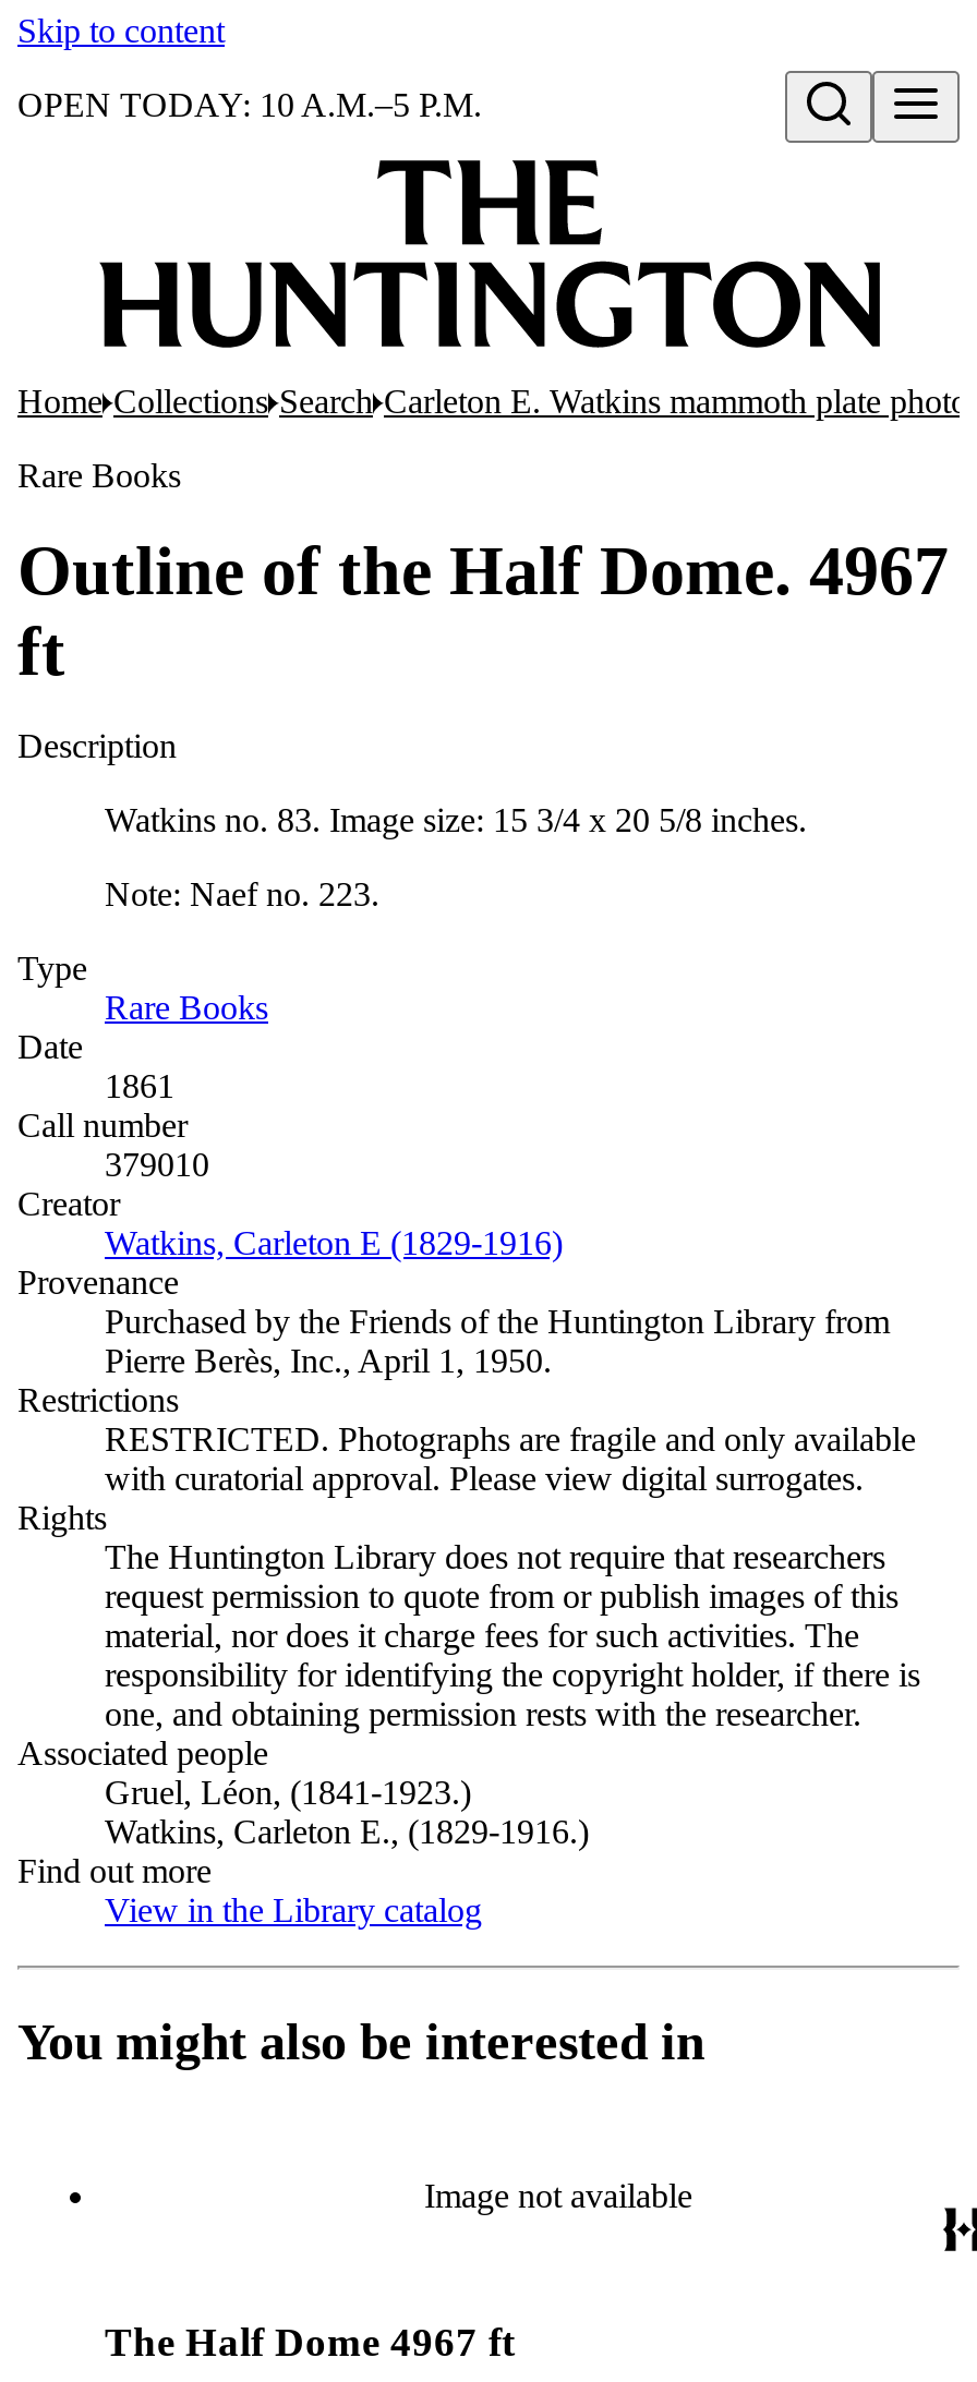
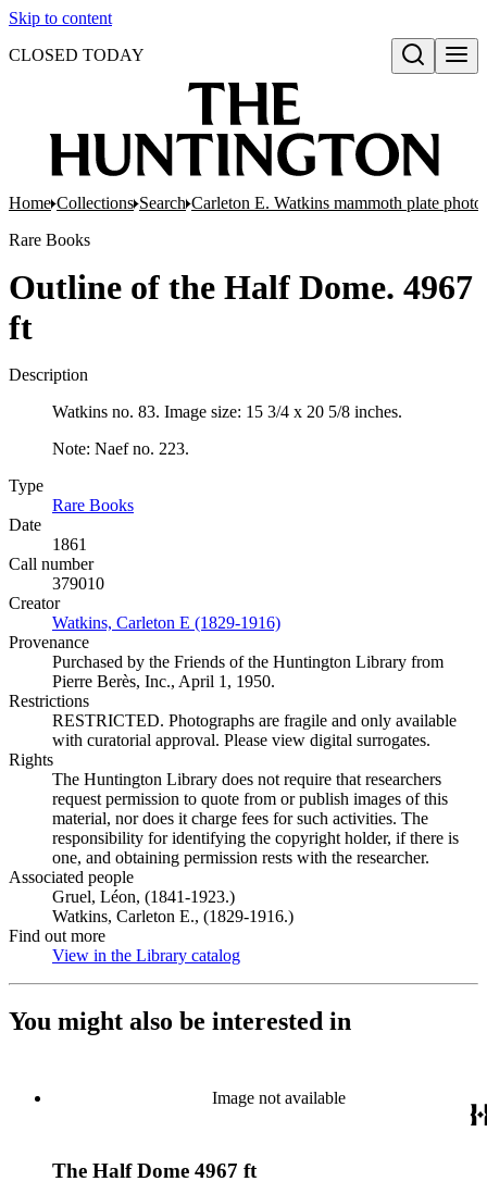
- OPEN TODAY: 10 A.M.–5 P.M.
+ CLOSED TODAY
